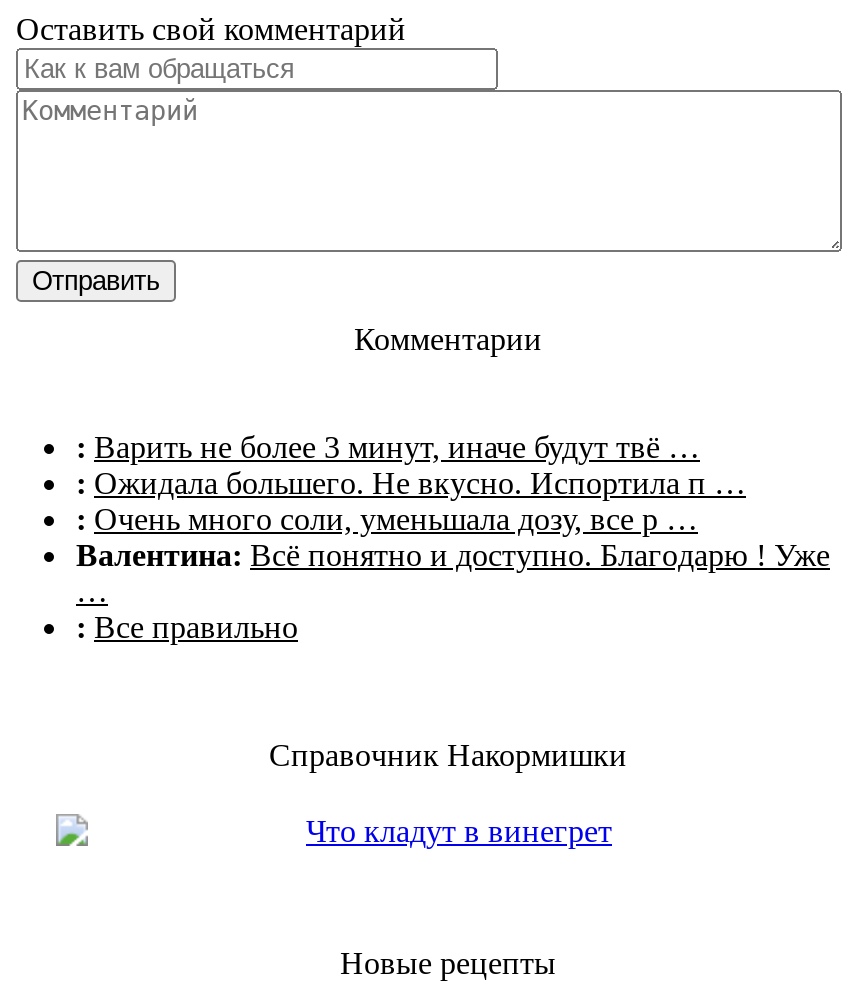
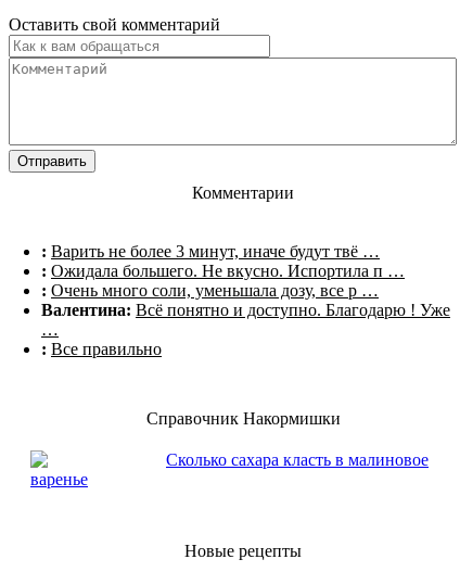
- Что кладут в винегрет
+ Сколько сахара класть в малиновое
+ варенье
